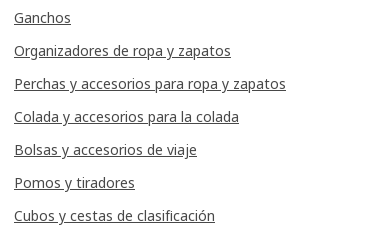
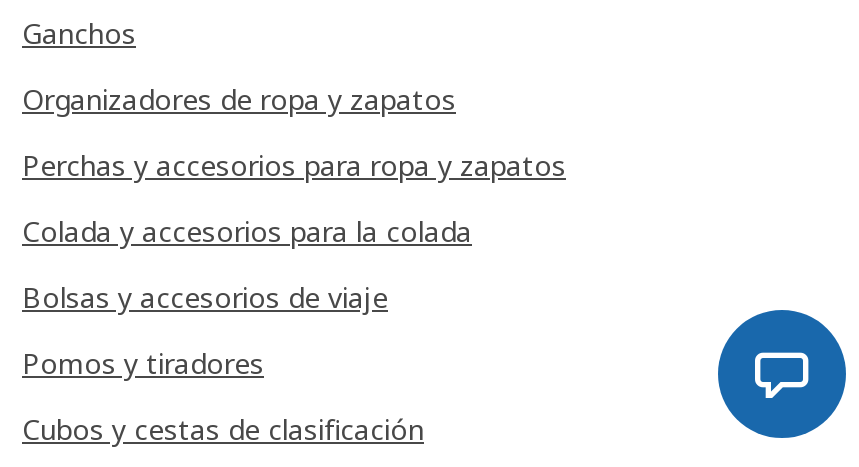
+ [image]
